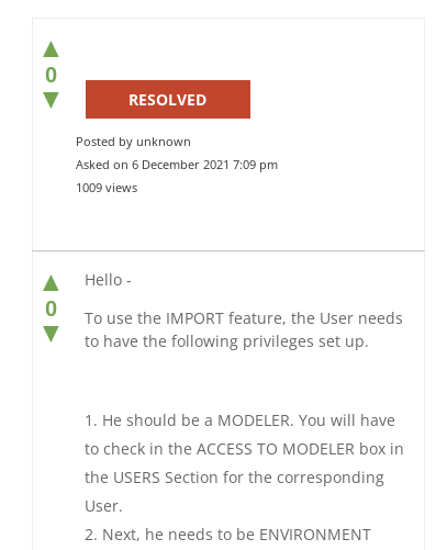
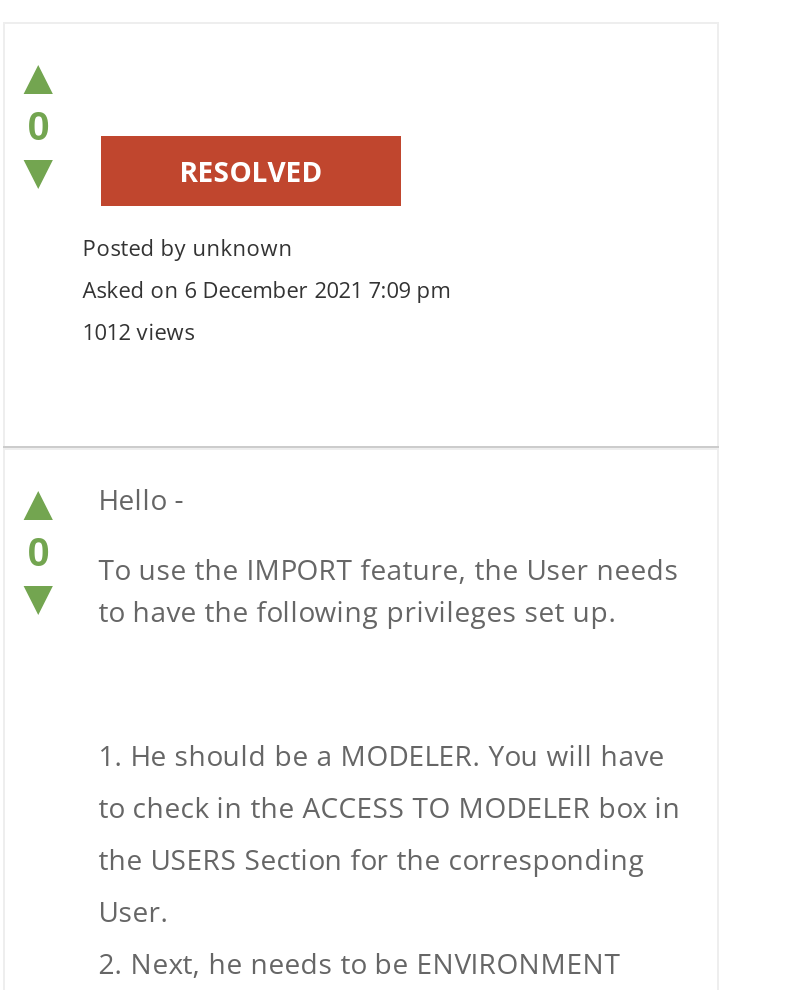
- 1009 views
+ 1012 views
